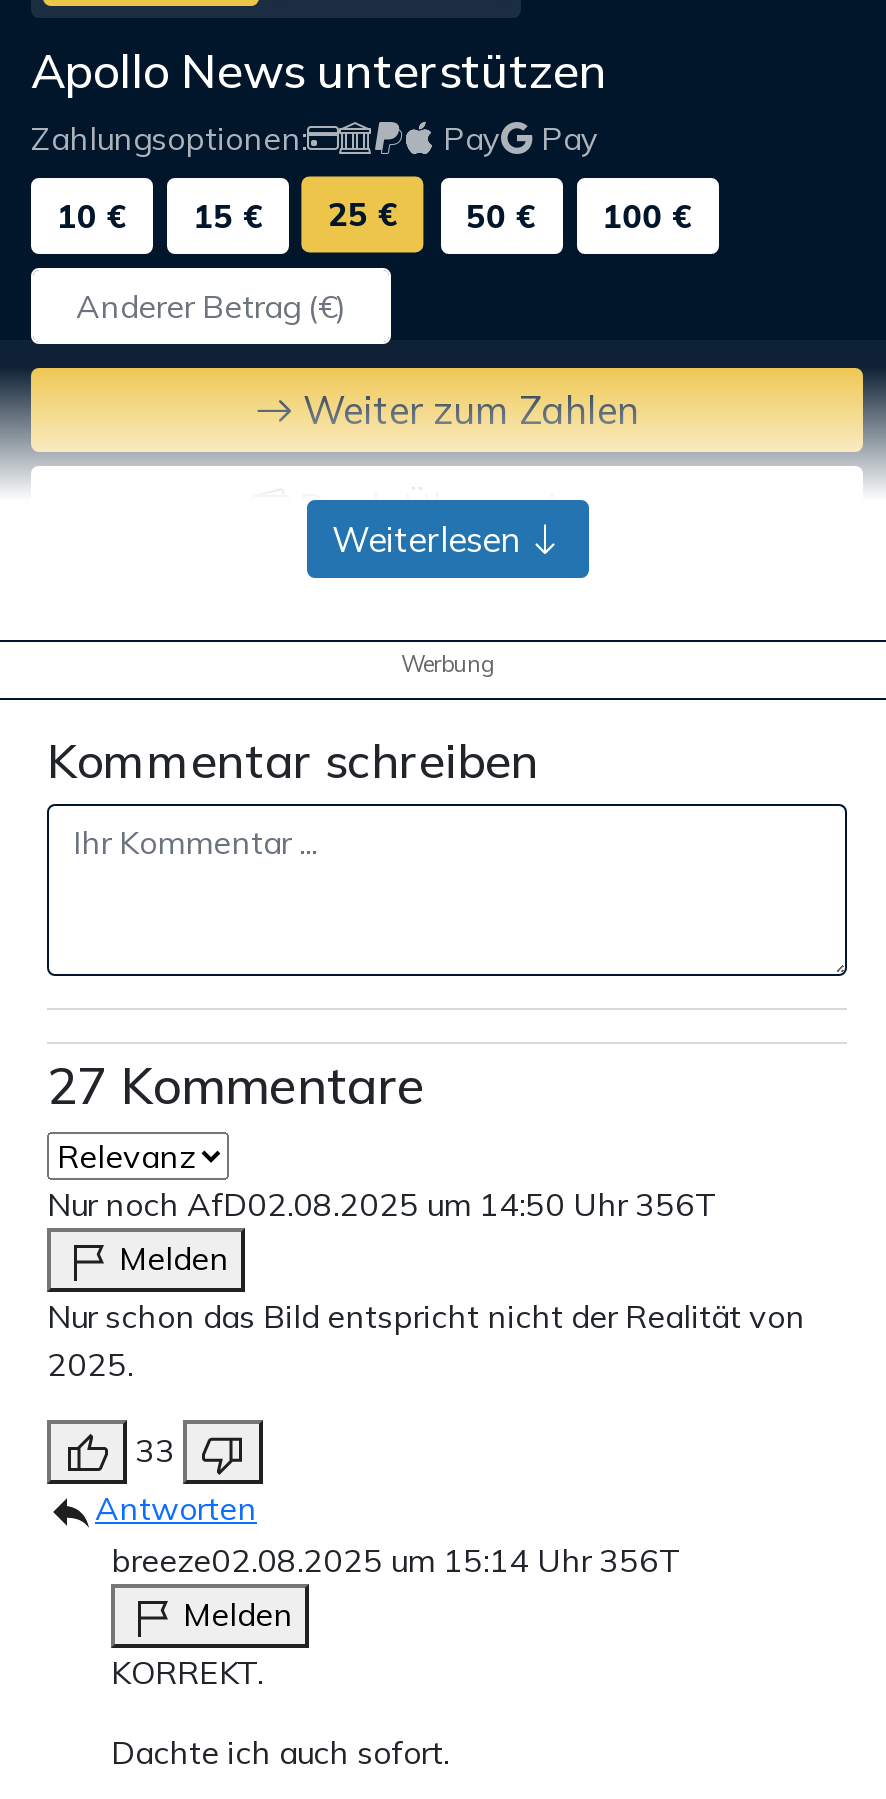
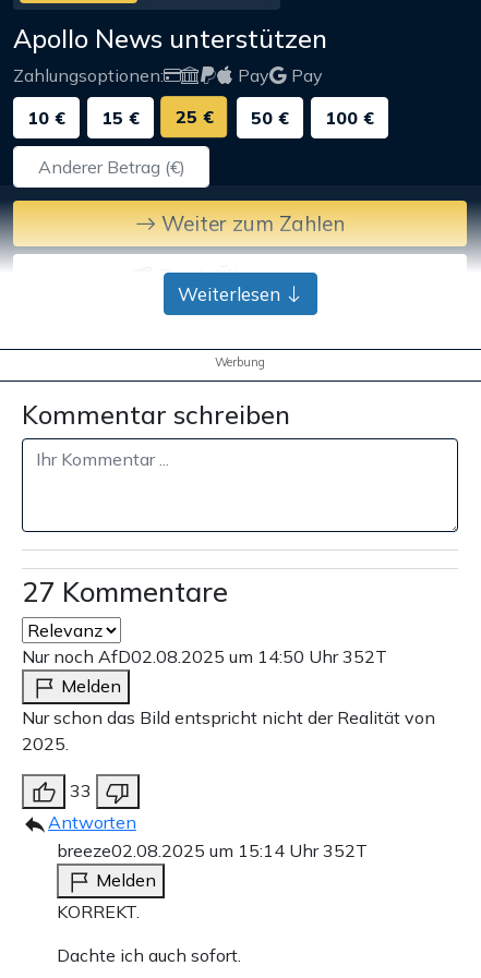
- Nur noch AfD02.08.2025 um 14:50 Uhr 356T
+ Nur noch AfD02.08.2025 um 14:50 Uhr 352T

- breeze02.08.2025 um 15:14 Uhr 356T
+ breeze02.08.2025 um 15:14 Uhr 352T
